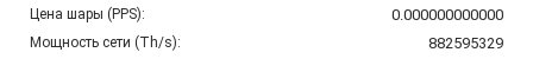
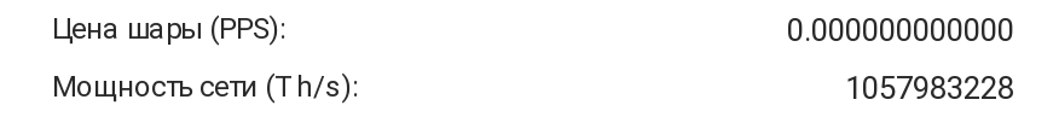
- 882595329
+ 1057983228
